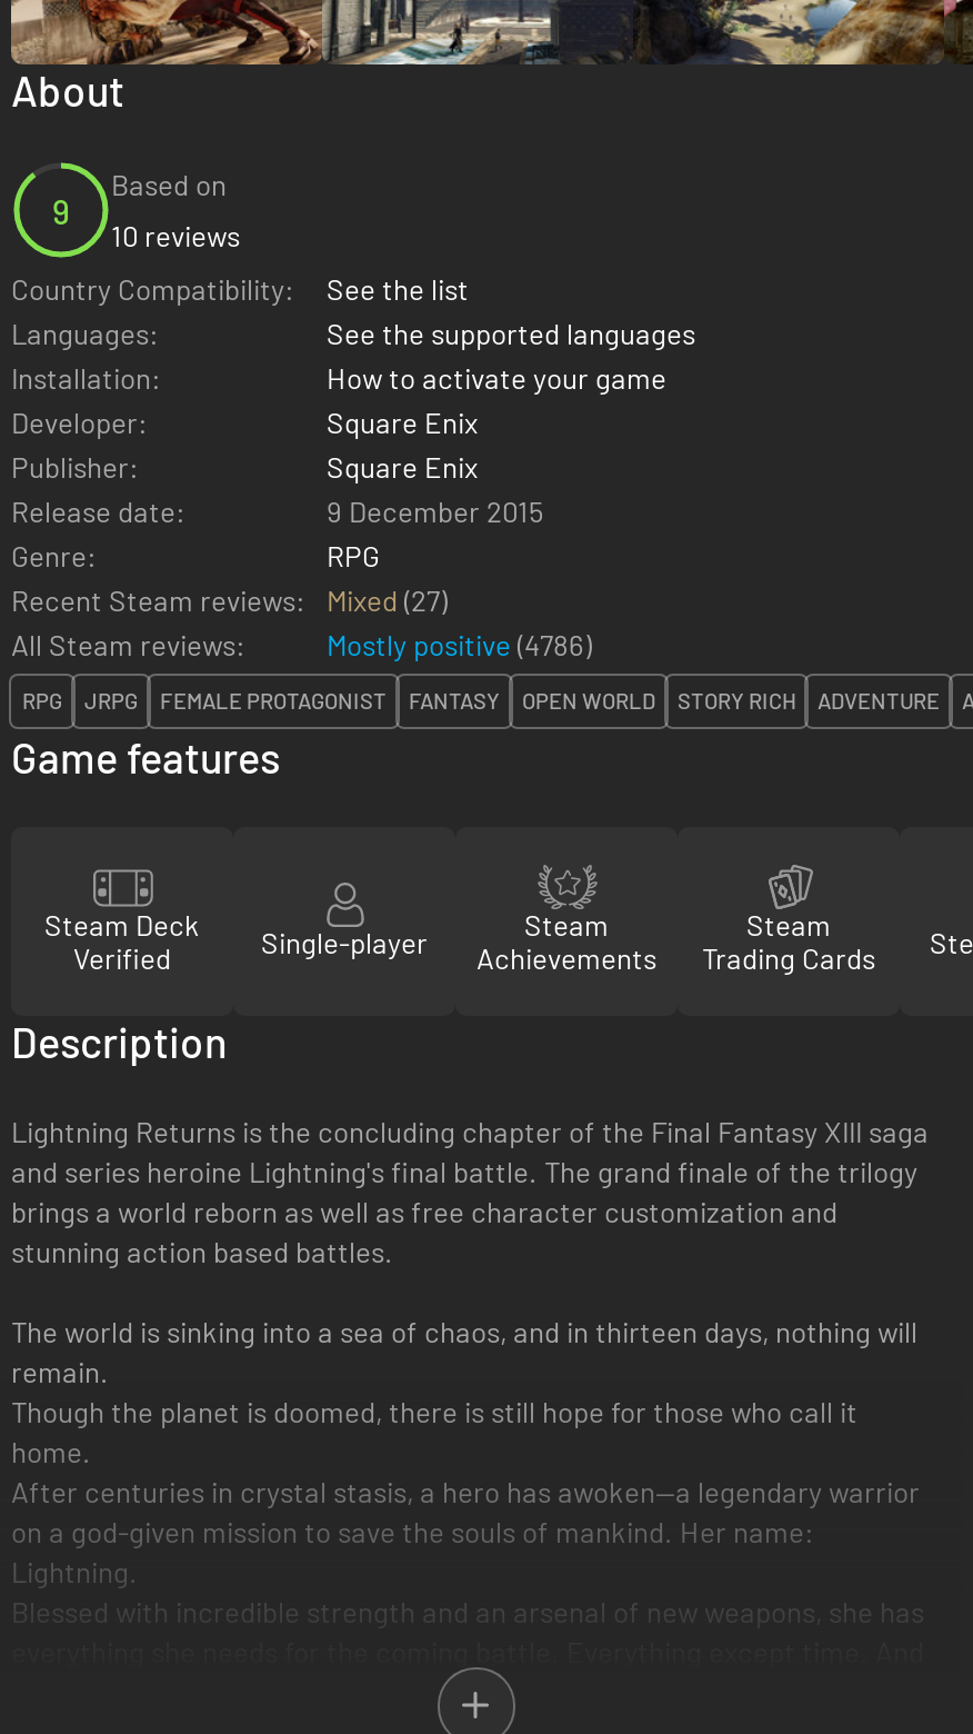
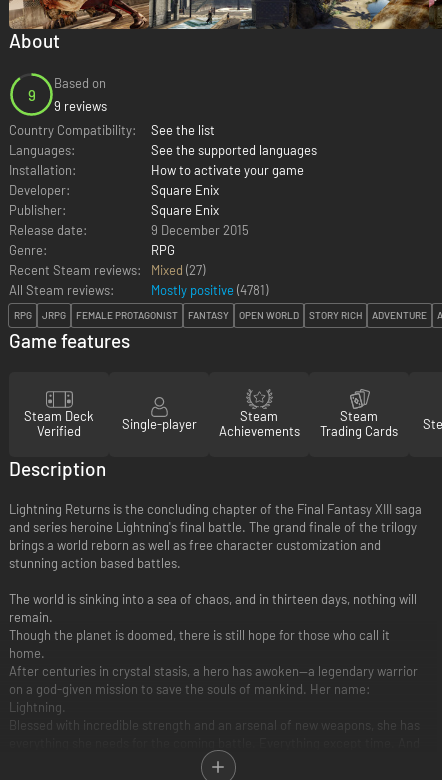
- 10 reviews
+ 9 reviews

- Mostly positive (4786)
+ Mostly positive (4781)
